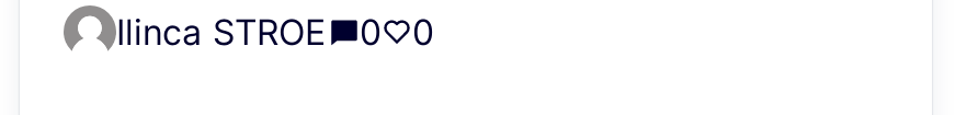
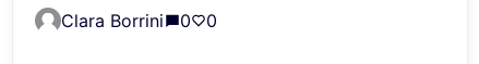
- Ilinca STROE
+ Clara Borrini
